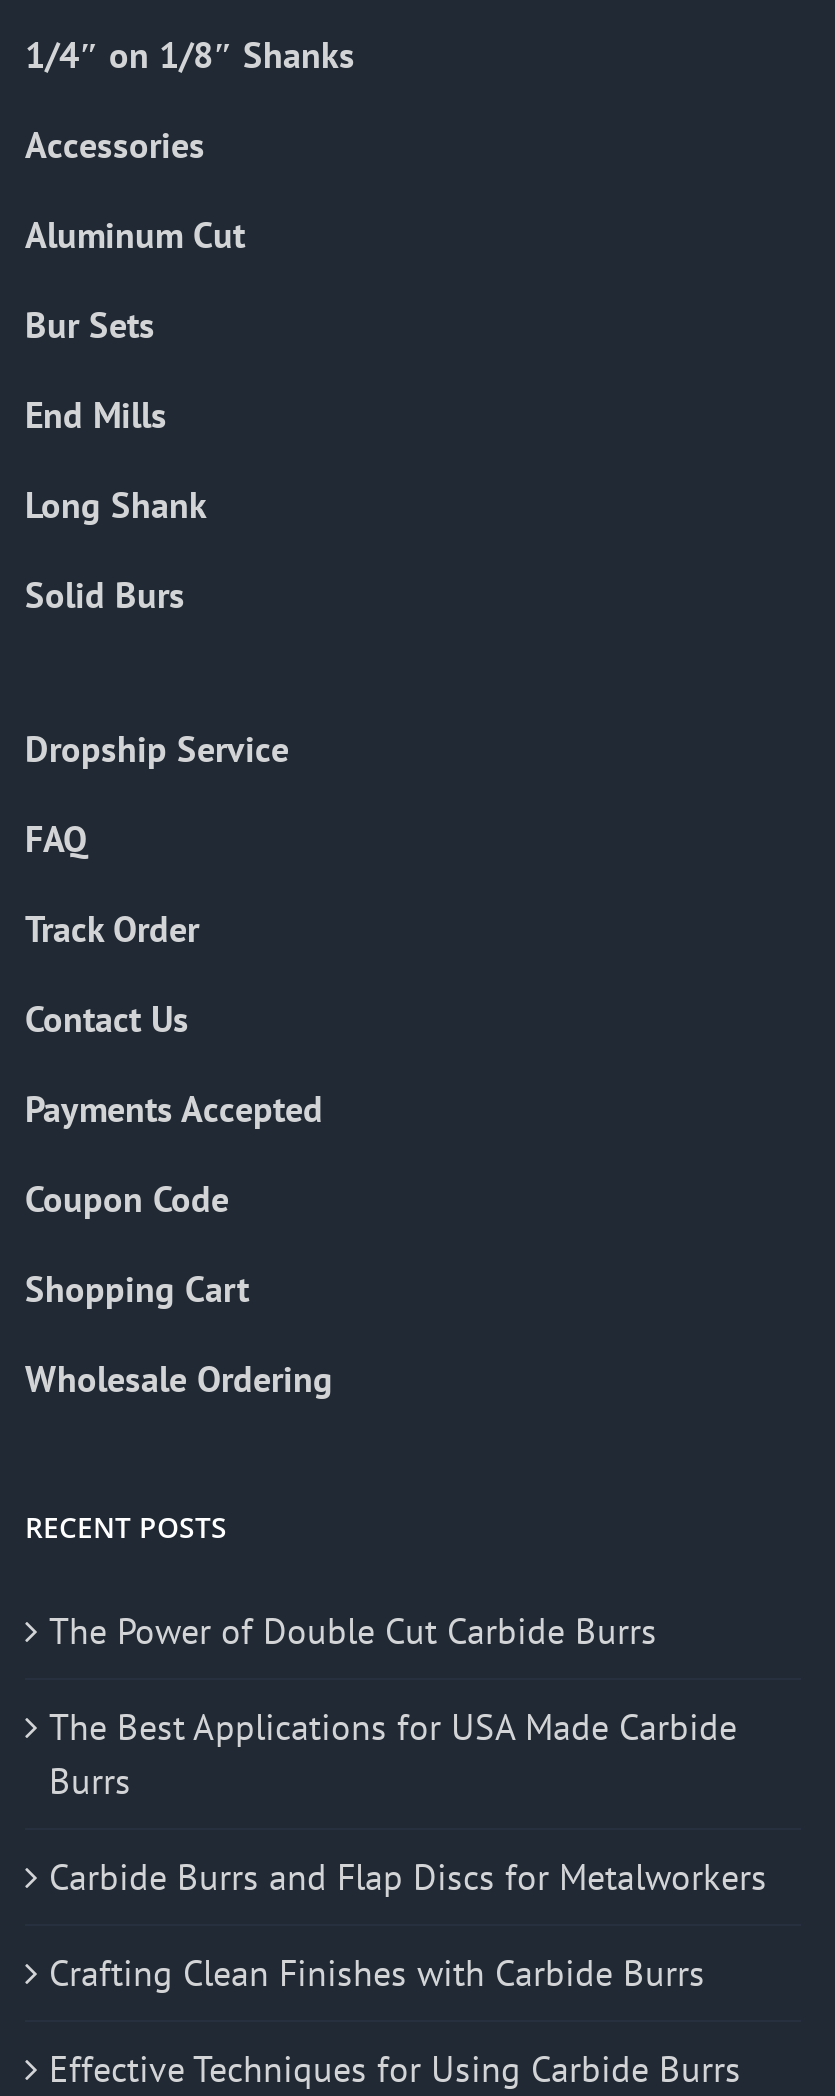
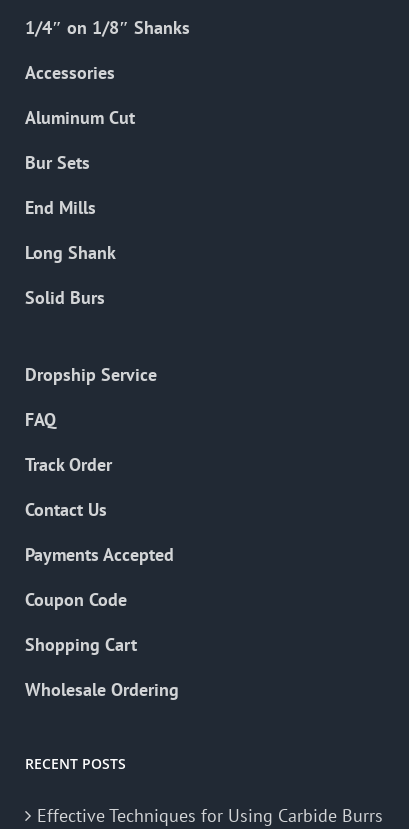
- The Power of Double Cut Carbide Burrs
- The Best Applications for USA Made Carbide
- Burrs
- Carbide Burrs and Flap Discs for Metalworkers
- Crafting Clean Finishes with Carbide Burrs
